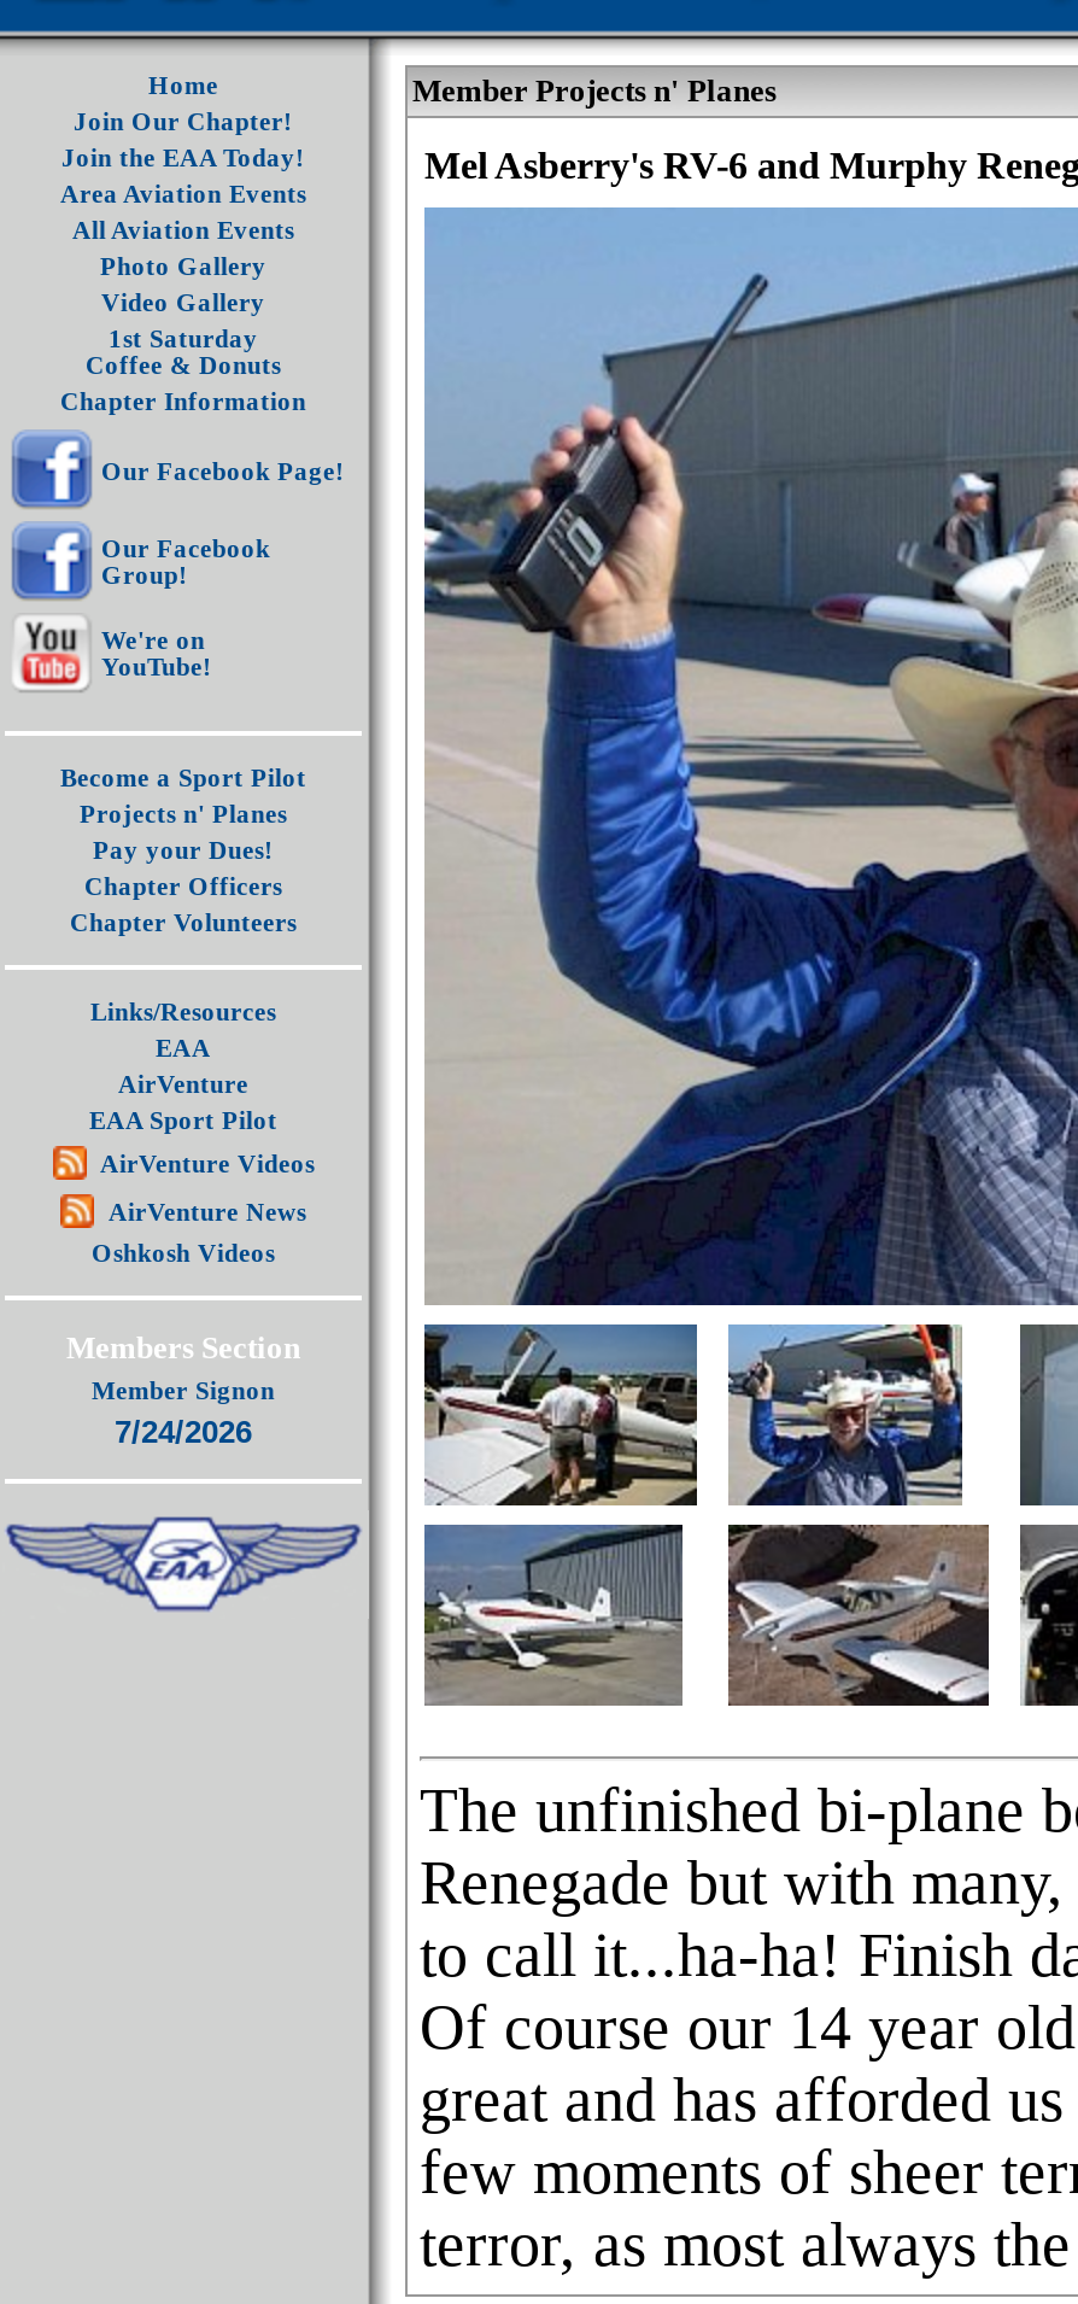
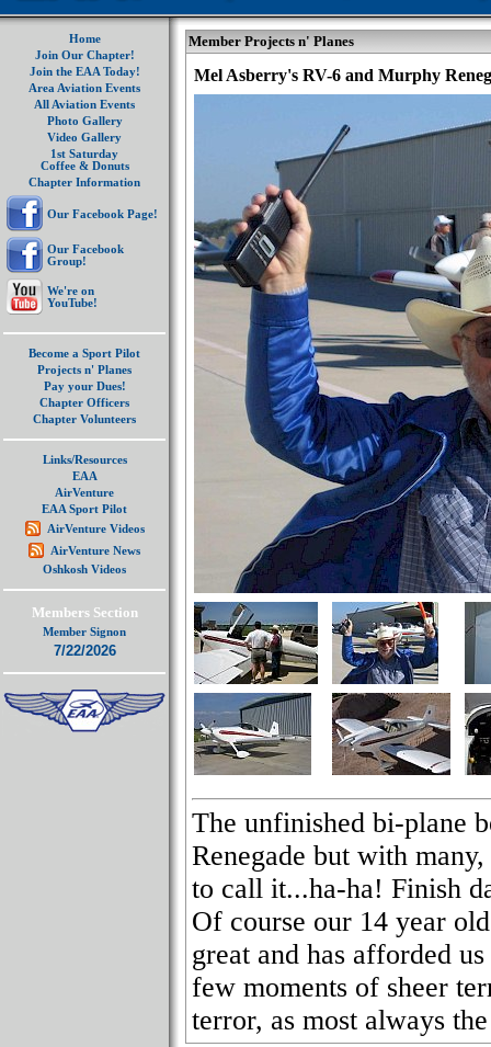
- 7/24/2026
+ 7/22/2026
